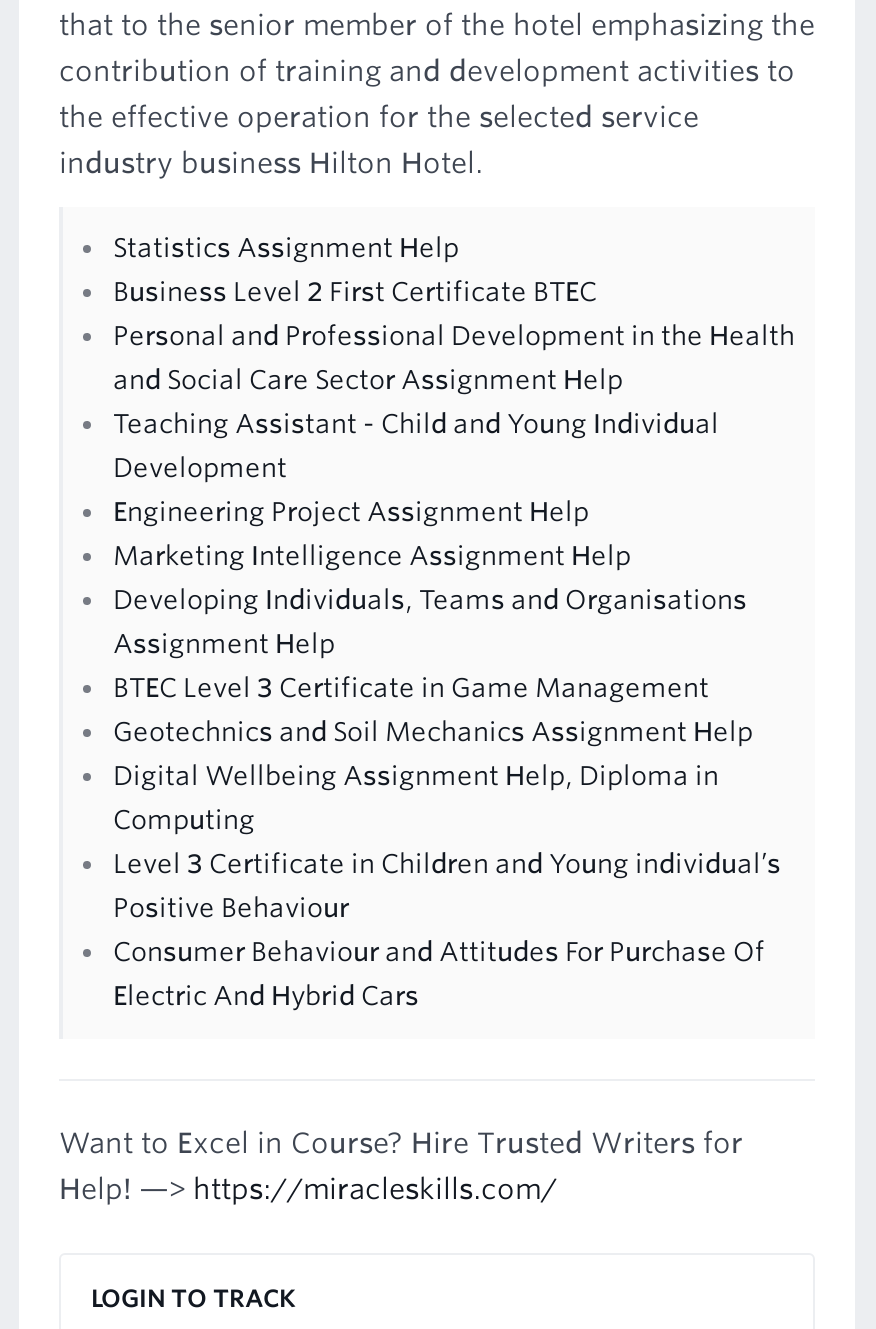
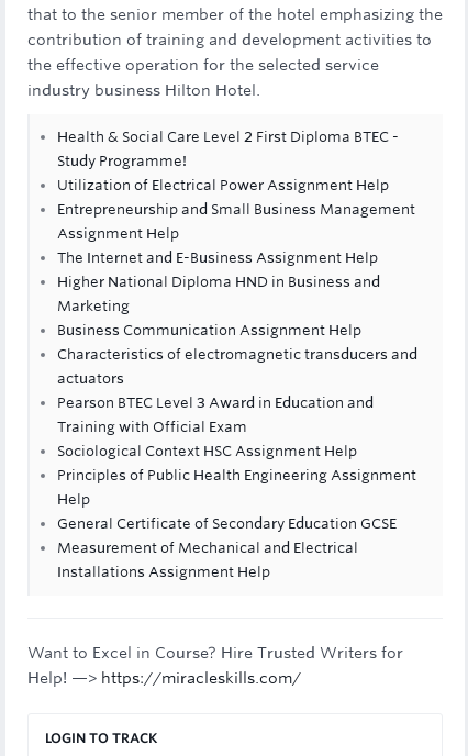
- Statistics Assignment Help
- Business Level 2 First Certificate BTEC
- Personal and Professional Development in the Health
- and Social Care Sector Assignment Help
- Teaching Assistant - Child and Young Individual
- Development
- Engineering Project Assignment Help
- Marketing Intelligence Assignment Help
- Developing Individuals, Teams and Organisations
+ Health & Social Care Level 2 First Diploma BTEC -
+ Study Programme!
+ Utilization of Electrical Power Assignment Help
+ Entrepreneurship and Small Business Management

moved up: Assignment Help

- BTEC Level 3 Certificate in Game Management
- Geotechnics and Soil Mechanics Assignment Help
- Digital Wellbeing Assignment Help, Diploma in
- Computing
- Level 3 Certificate in Children and Young individual’s
- Positive Behaviour
- Consumer Behaviour and Attitudes For Purchase Of
- Electric And Hybrid Cars
+ The Internet and E-Business Assignment Help
+ Higher National Diploma HND in Business and
+ Marketing
+ Business Communication Assignment Help
+ Characteristics of electromagnetic transducers and
+ actuators
+ Pearson BTEC Level 3 Award in Education and
+ Training with Official Exam
+ Sociological Context HSC Assignment Help
+ Principles of Public Health Engineering Assignment
+ Help
+ General Certificate of Secondary Education GCSE
+ Measurement of Mechanical and Electrical
+ Installations Assignment Help
